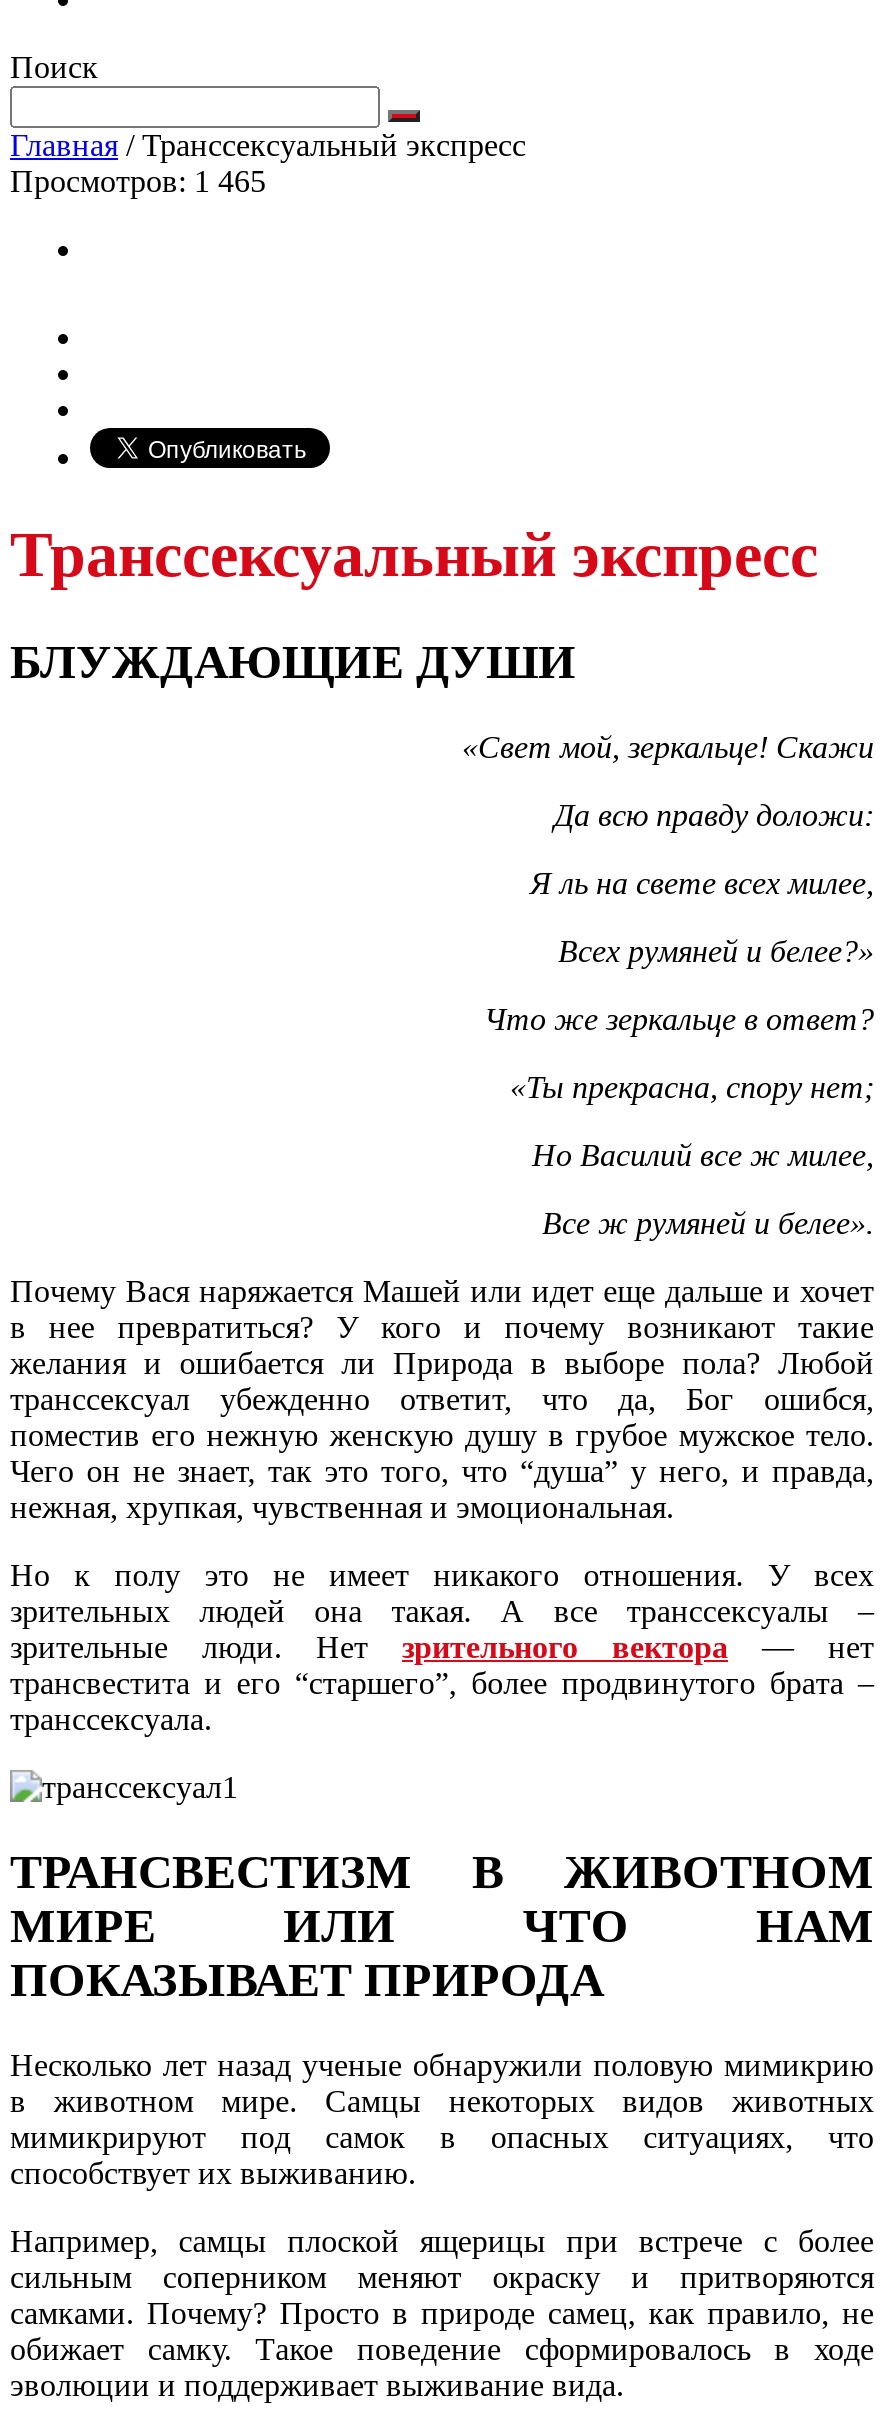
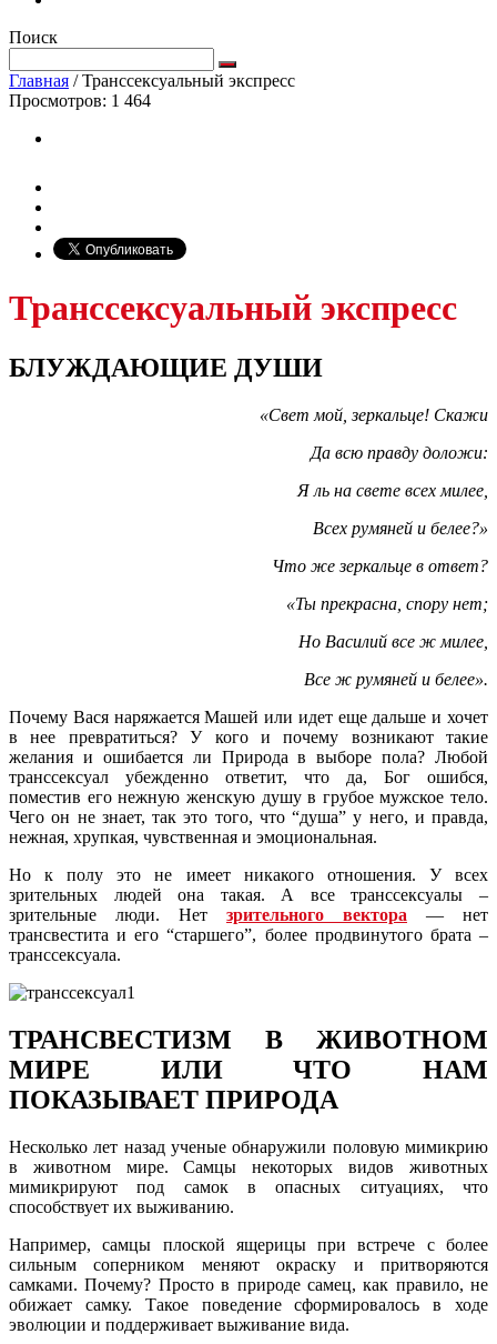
- Просмотров: 1 465
+ Просмотров: 1 464
